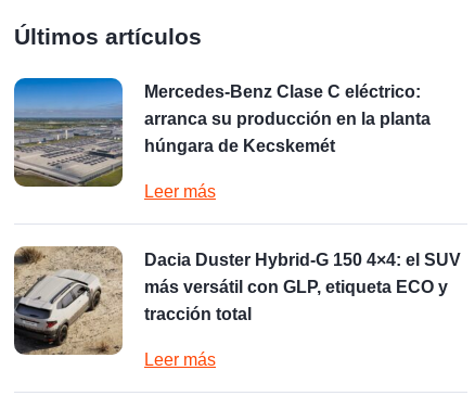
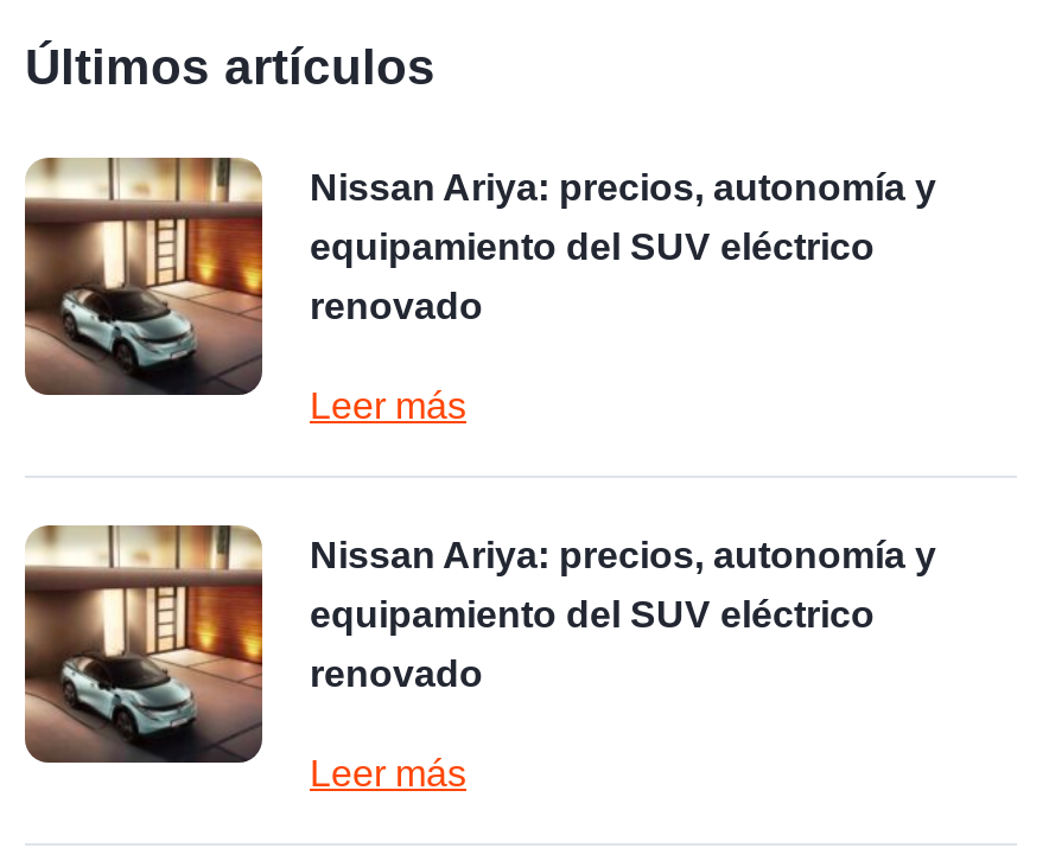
- [image]
- Mercedes-Benz Clase C eléctrico:
+ [image]
+ Nissan Ariya: precios, autonomía y

- arranca su producción en la planta
+ equipamiento del SUV eléctrico

- húngara de Kecskemét
+ renovado

- [image]
- Dacia Duster Hybrid-G 150 4×4: el SUV
+ [image]
+ Nissan Ariya: precios, autonomía y

- más versátil con GLP, etiqueta ECO y
+ equipamiento del SUV eléctrico

- tracción total
+ renovado
